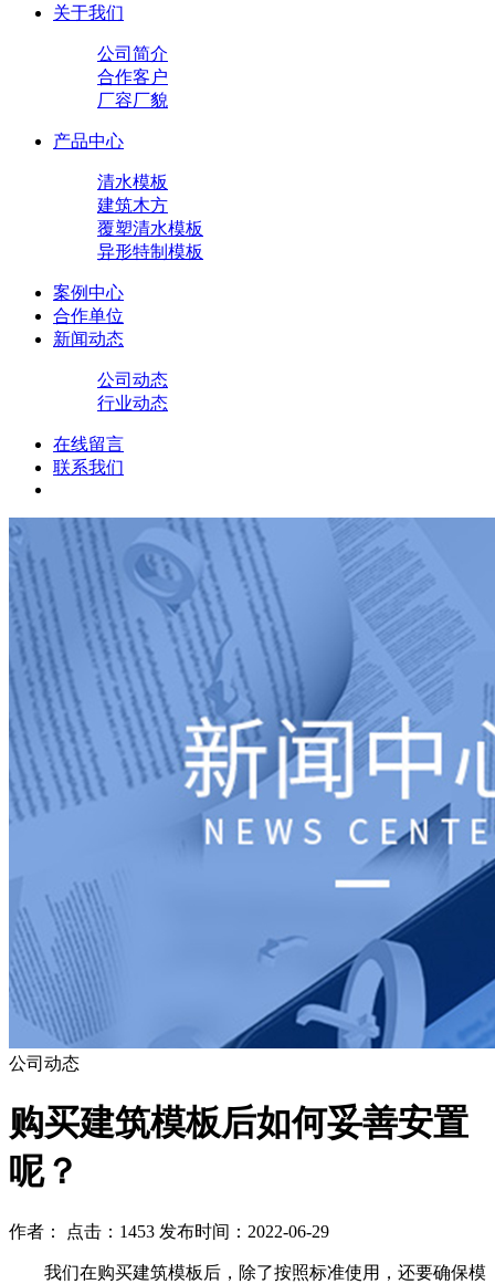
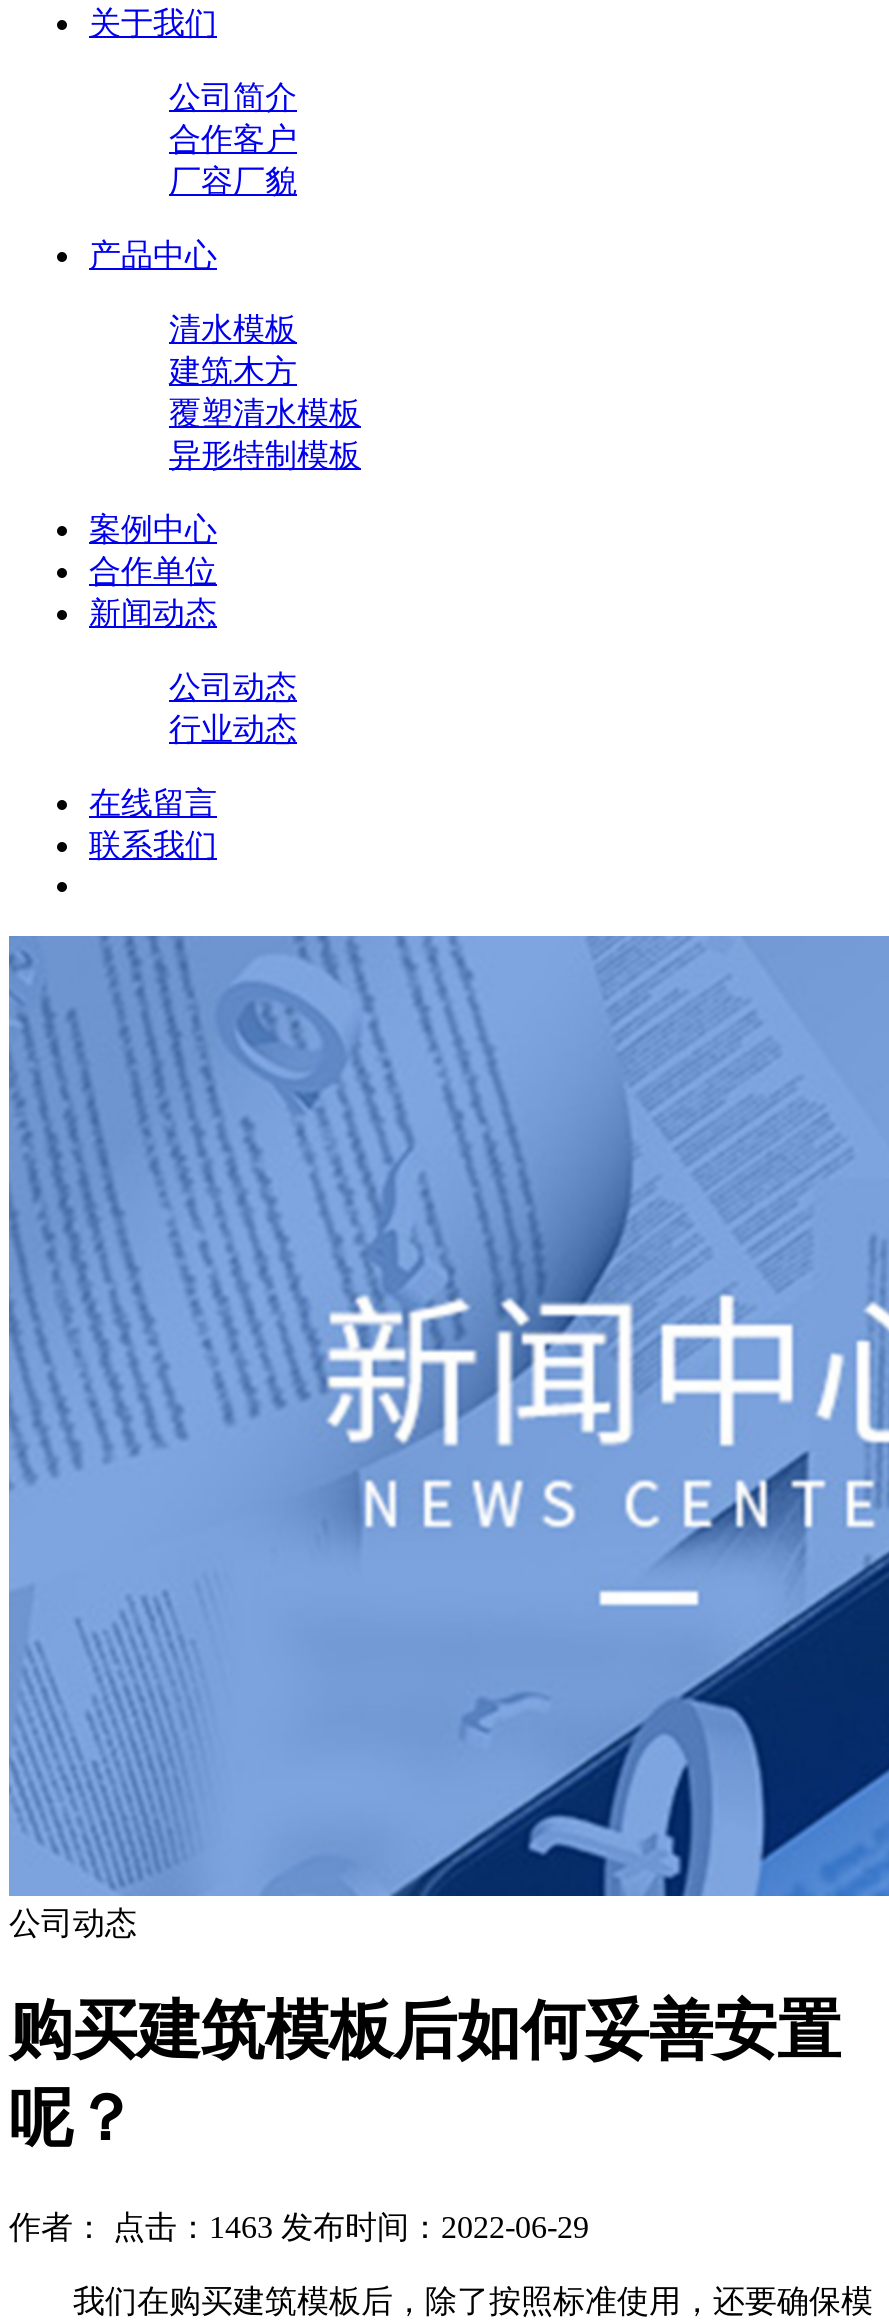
- 作者： 点击：1453 发布时间：2022-06-29
+ 作者： 点击：1463 发布时间：2022-06-29
